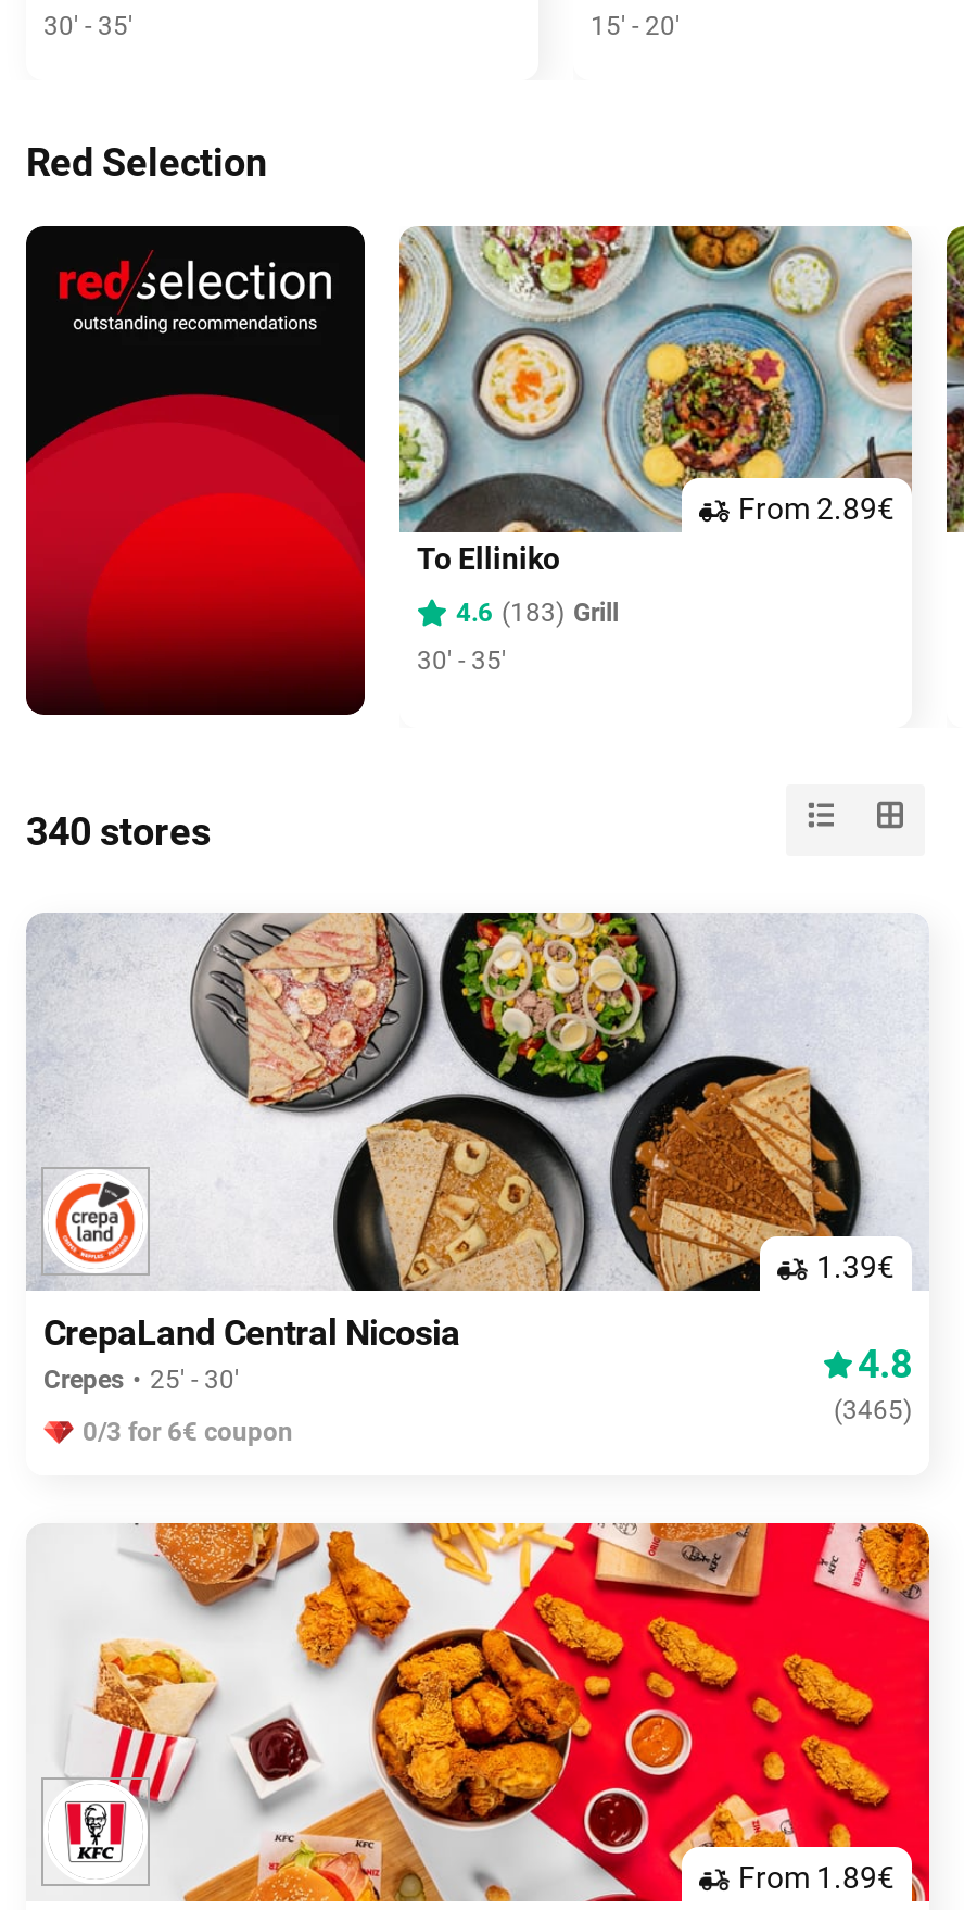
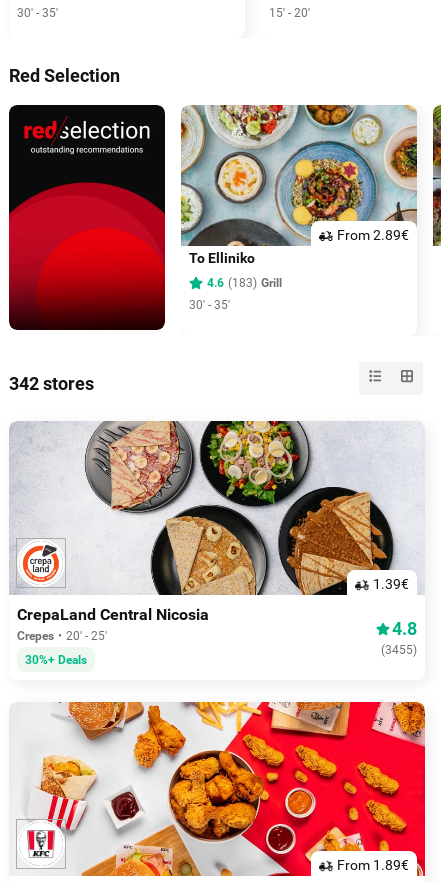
- 340 stores
+ 342 stores

- Crepes 25' - 30'
+ Crepes 20' - 25'

- (3465)
+ (3455)

- 0/3 for 6€ coupon
+ 30%+ Deals
